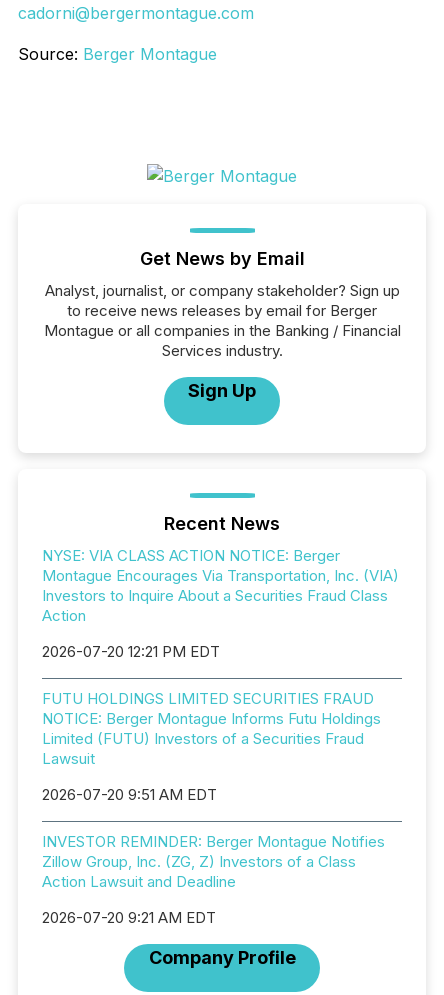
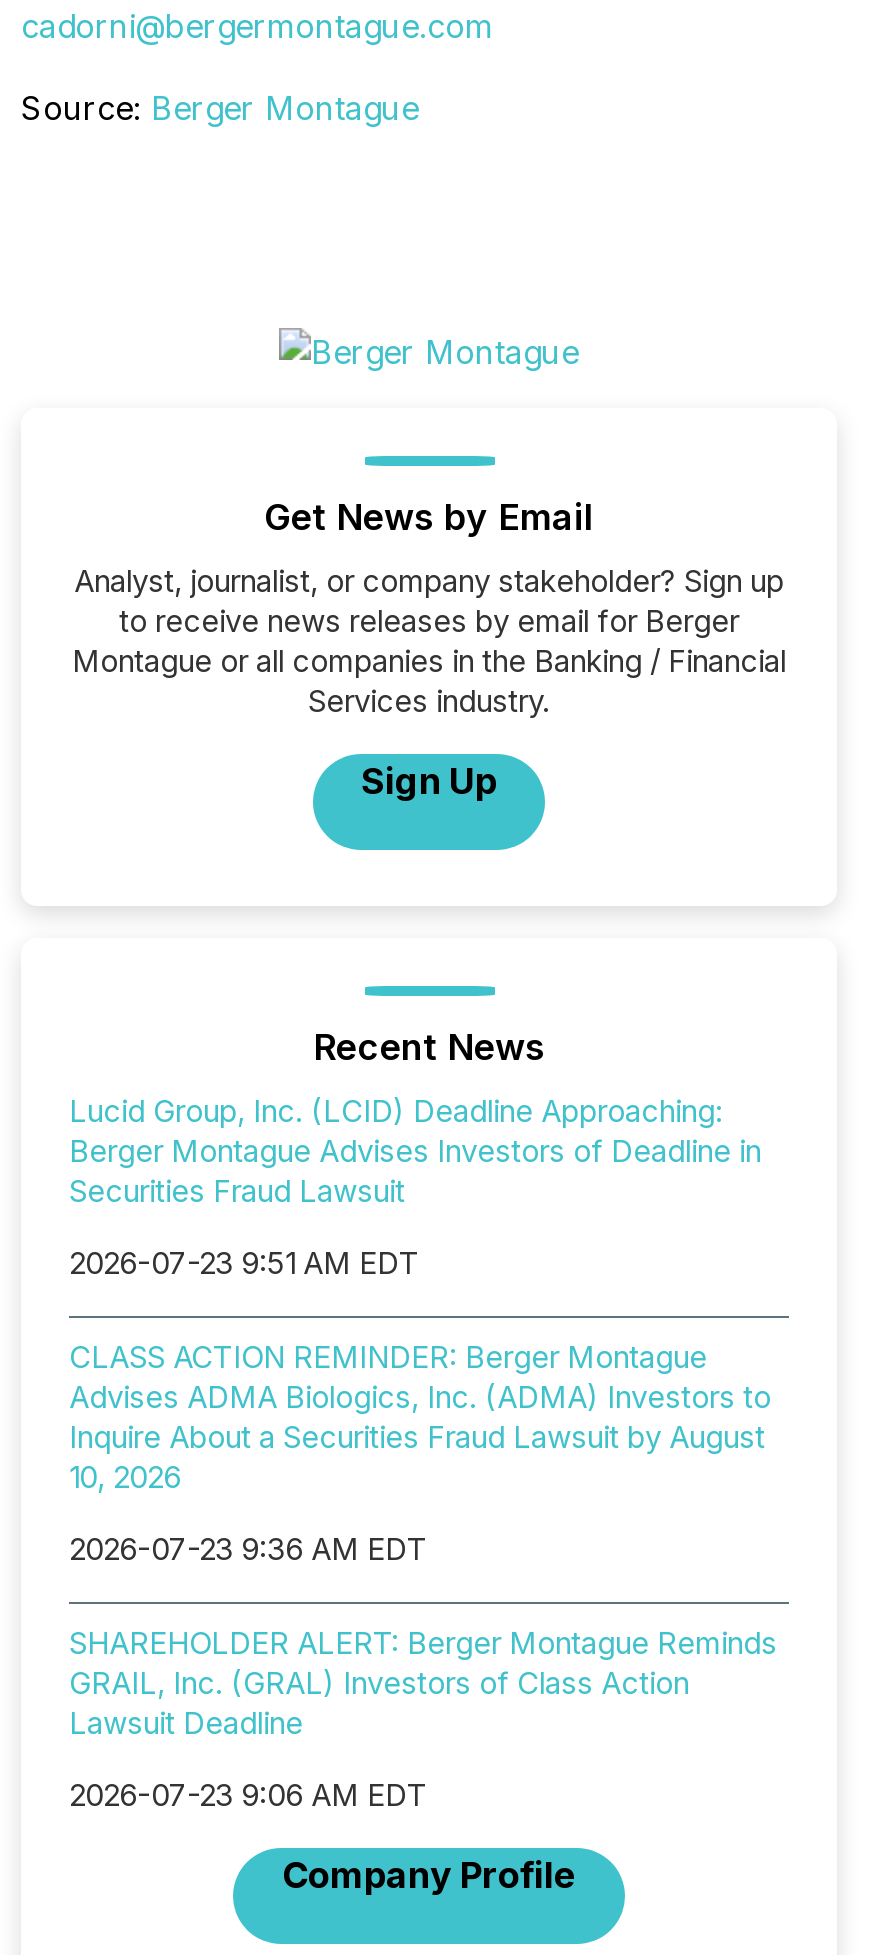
- NYSE: VIA CLASS ACTION NOTICE: Berger
- Montague Encourages Via Transportation, Inc. (VIA)
- Investors to Inquire About a Securities Fraud Class
- Action
+ Lucid Group, Inc. (LCID) Deadline Approaching:
+ Berger Montague Advises Investors of Deadline in
+ Securities Fraud Lawsuit

- 2026-07-20 12:21 PM EDT
+ 2026-07-23 9:51 AM EDT

- FUTU HOLDINGS LIMITED SECURITIES FRAUD
- NOTICE: Berger Montague Informs Futu Holdings
- Limited (FUTU) Investors of a Securities Fraud
- Lawsuit
+ CLASS ACTION REMINDER: Berger Montague
+ Advises ADMA Biologics, Inc. (ADMA) Investors to
+ Inquire About a Securities Fraud Lawsuit by August
+ 10, 2026

- 2026-07-20 9:51 AM EDT
+ 2026-07-23 9:36 AM EDT

- INVESTOR REMINDER: Berger Montague Notifies
- Zillow Group, Inc. (ZG, Z) Investors of a Class
- Action Lawsuit and Deadline
+ SHAREHOLDER ALERT: Berger Montague Reminds
+ GRAIL, Inc. (GRAL) Investors of Class Action
+ Lawsuit Deadline

- 2026-07-20 9:21 AM EDT
+ 2026-07-23 9:06 AM EDT
